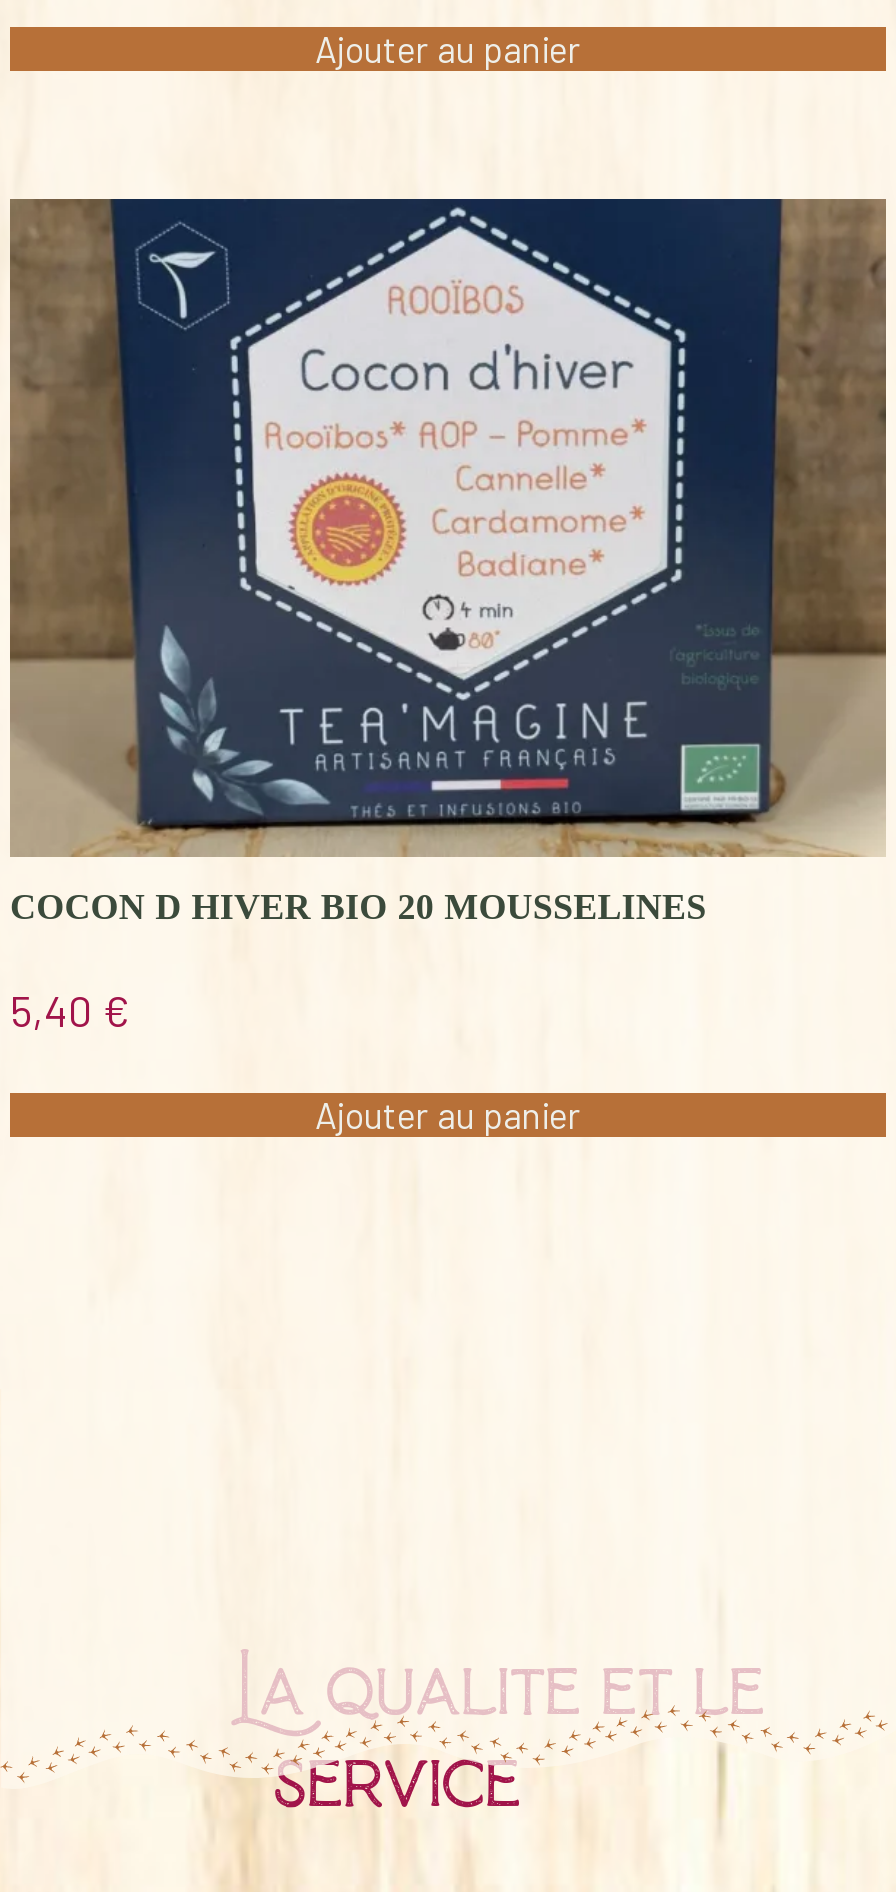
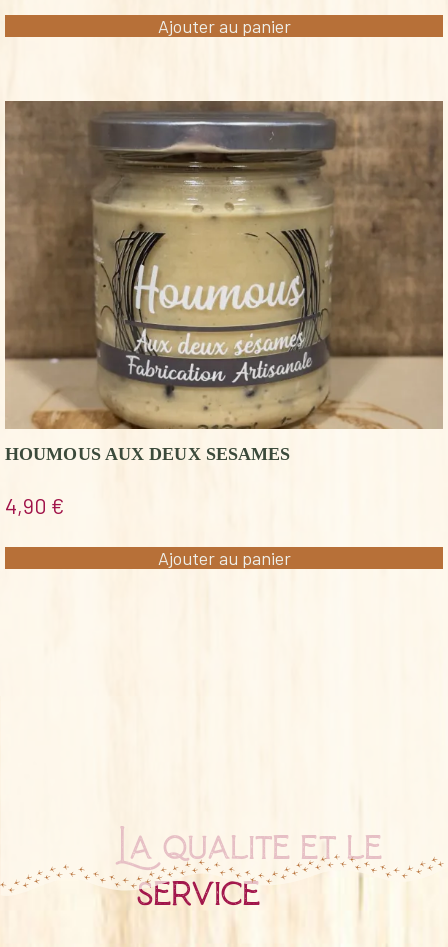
- [image]
- COCON D HIVER BIO 20 MOUSSELINES
+ [image]
+ HOUMOUS AUX DEUX SESAMES

- 5,40 €
+ 4,90 €
